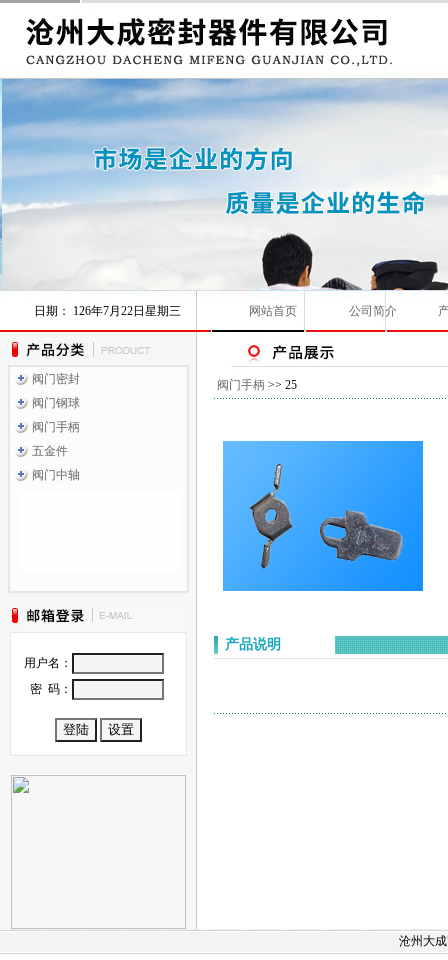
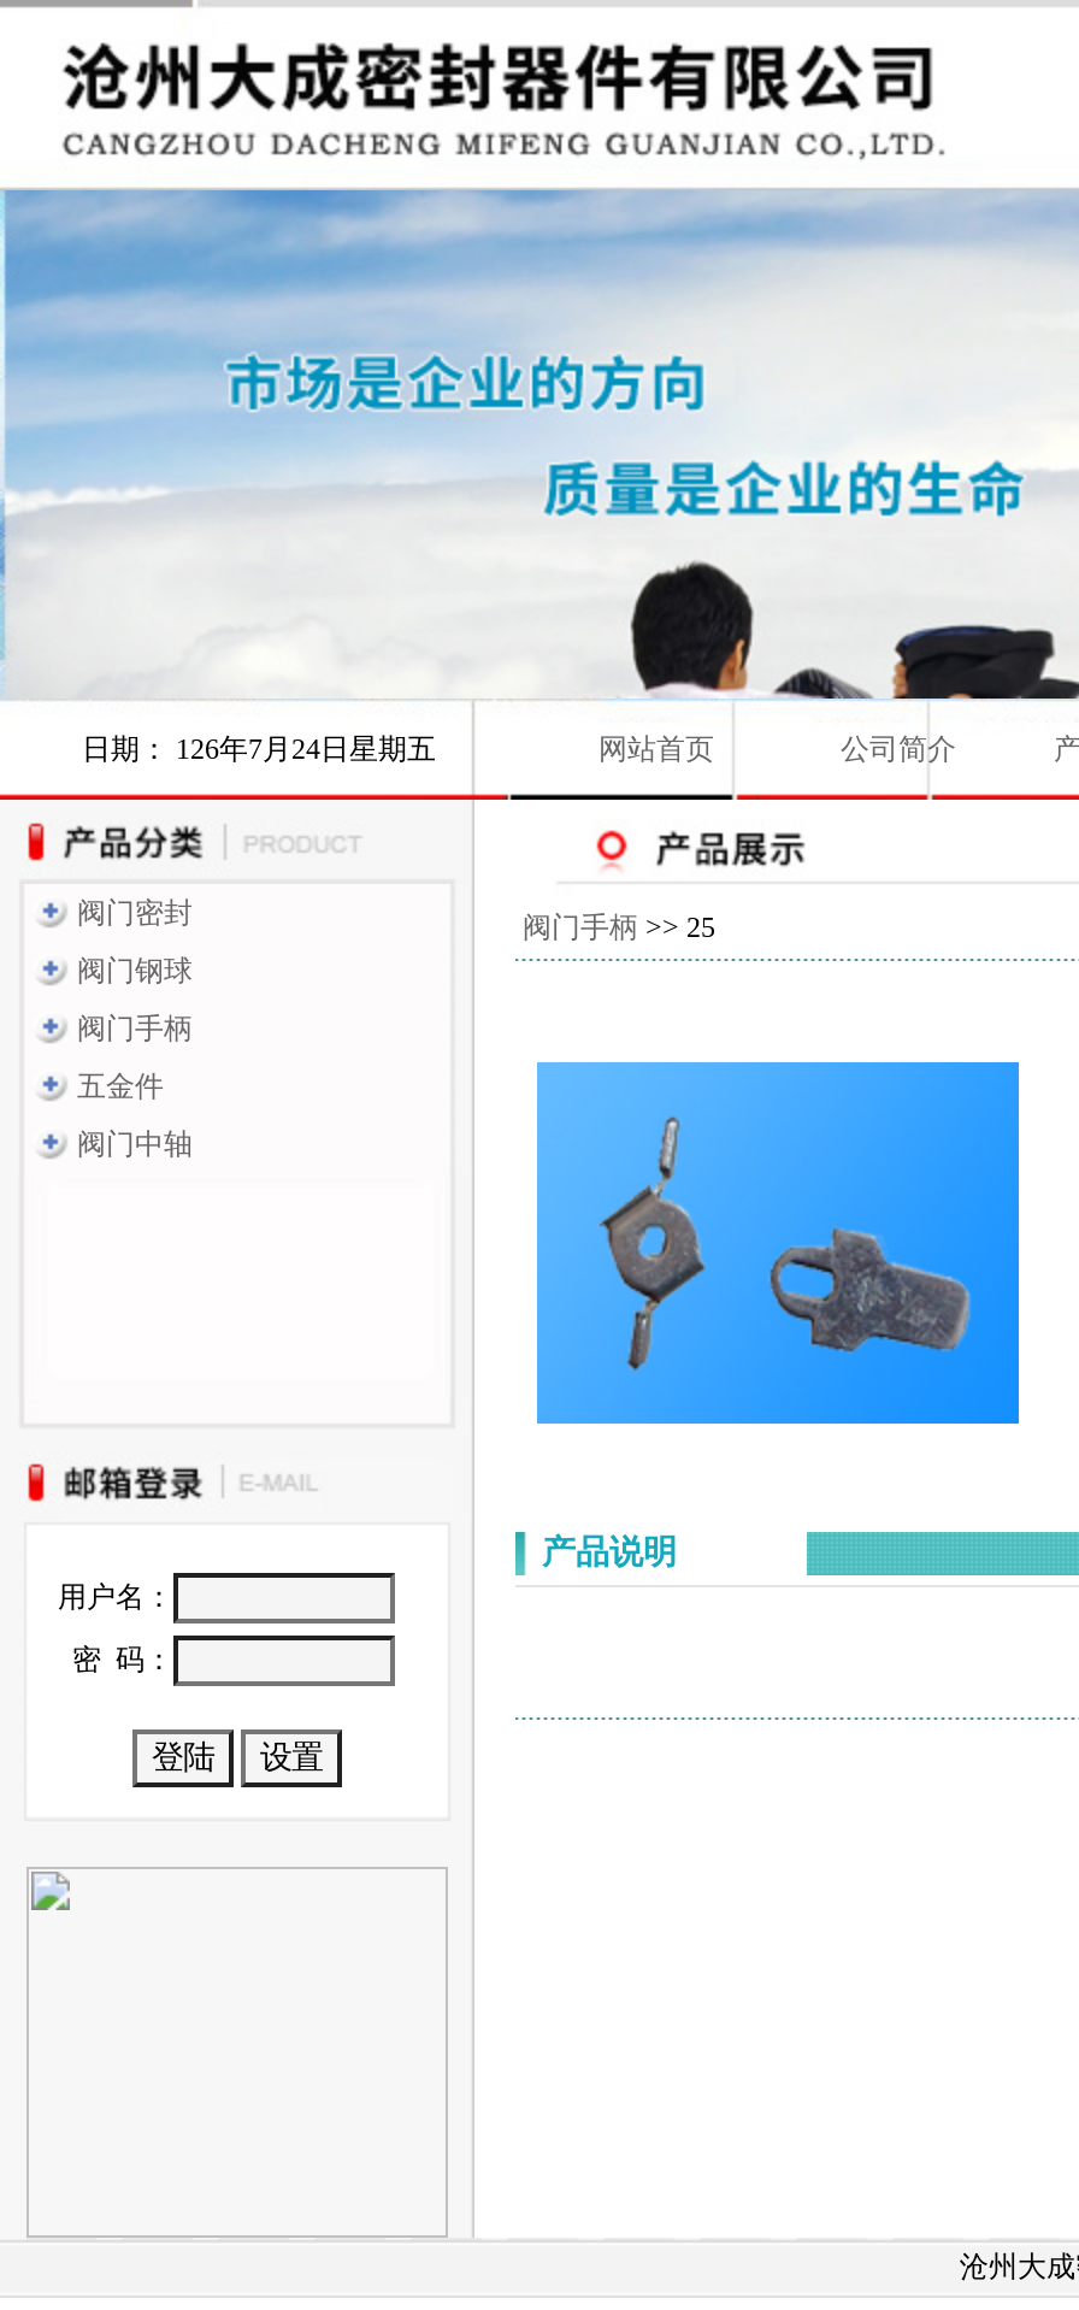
- 日期：126年7月22日星期三
+ 日期：126年7月24日星期五
